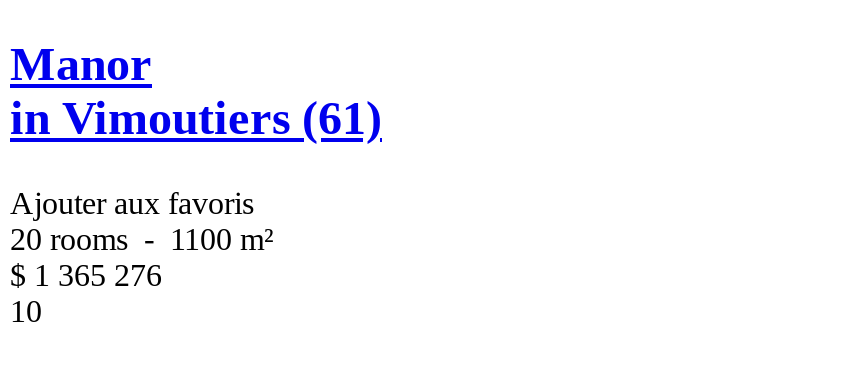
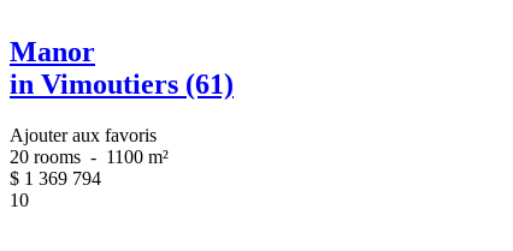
- $1 365 276
+ $1 369 794
